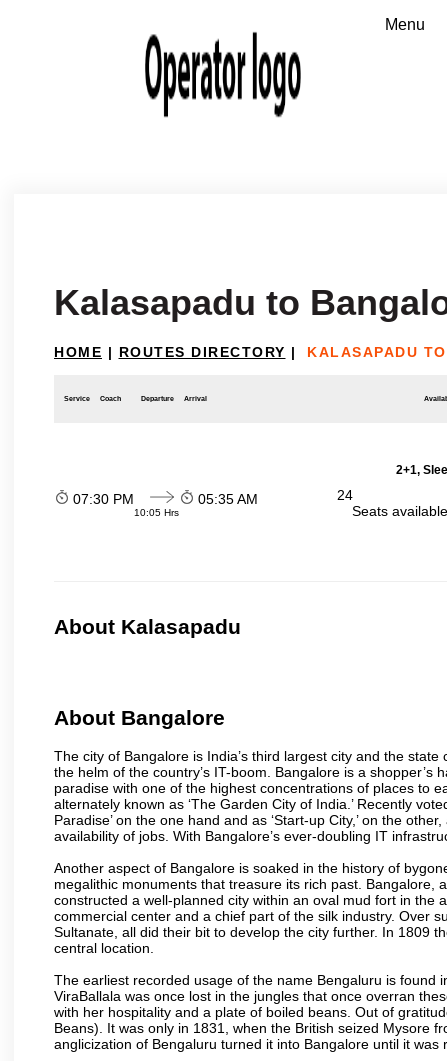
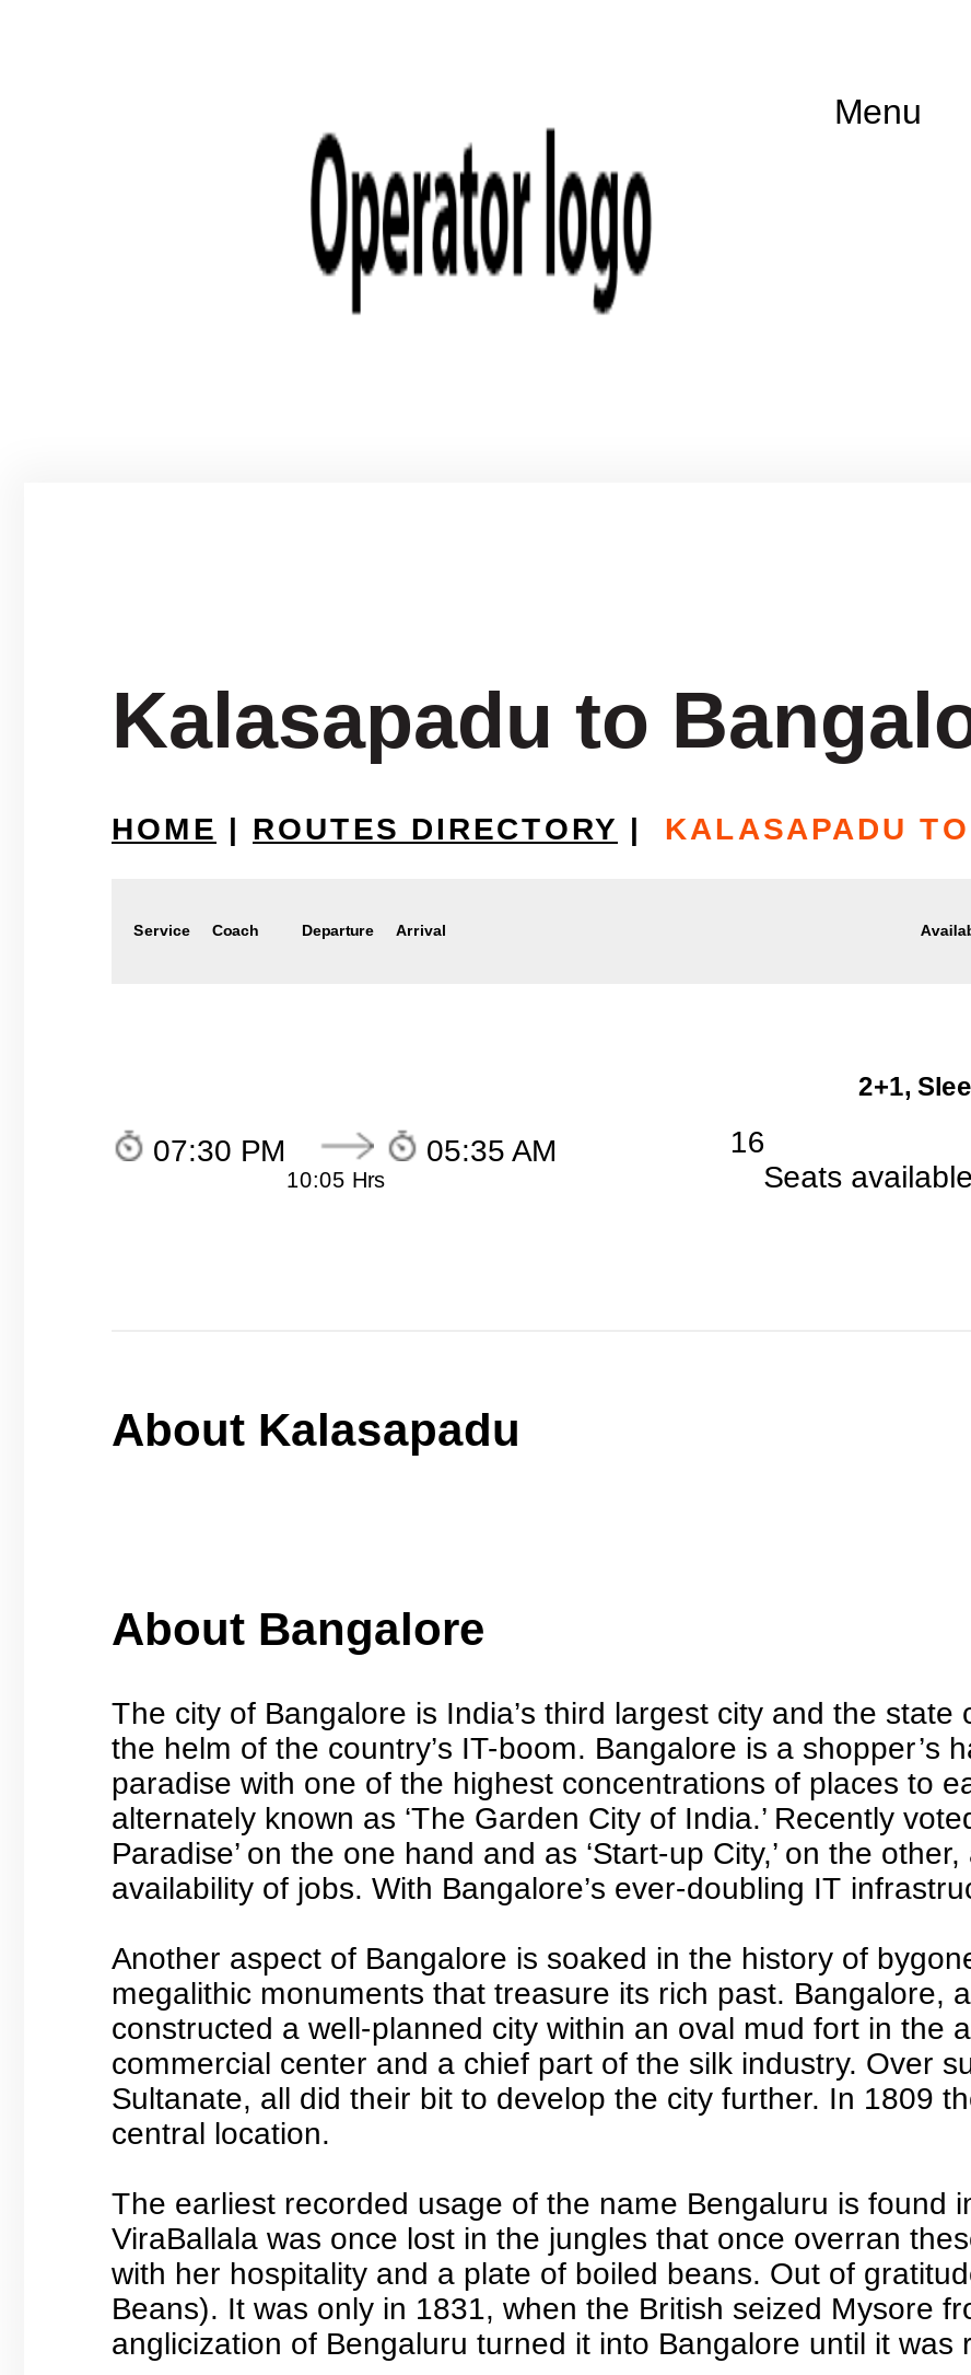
- 24
+ 16
